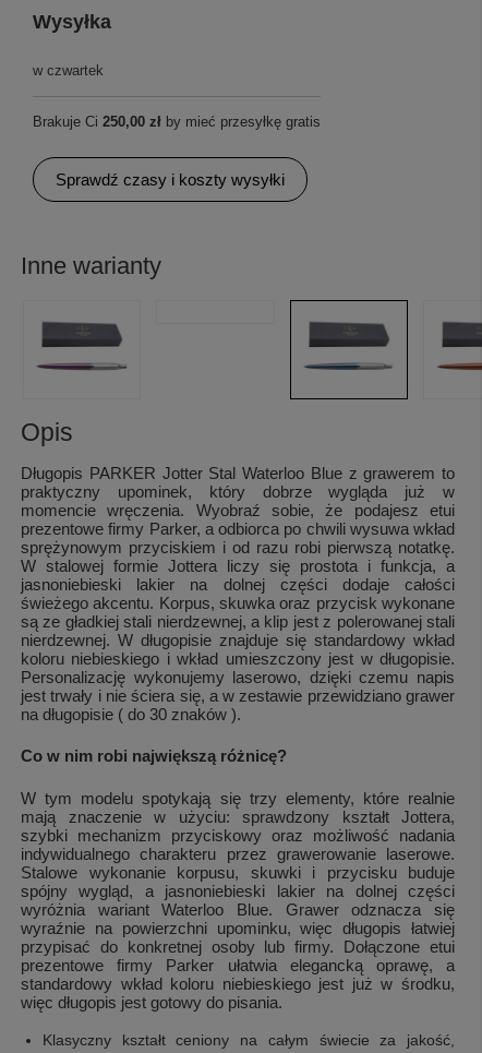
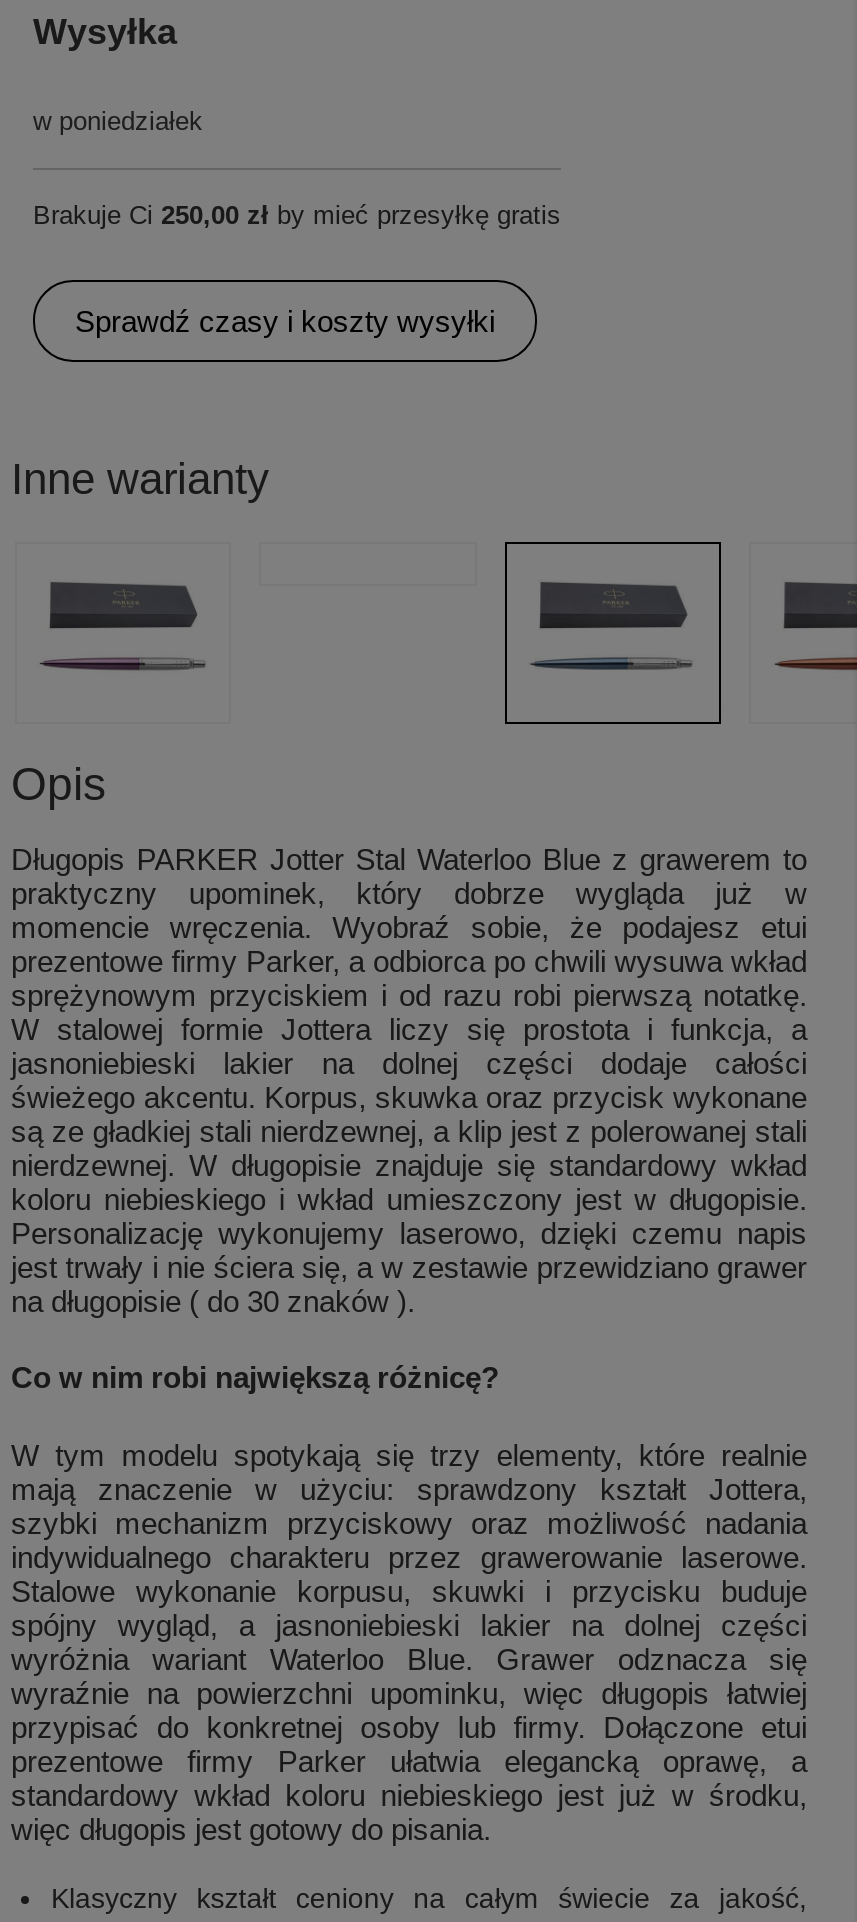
- w czwartek
+ w poniedziałek
